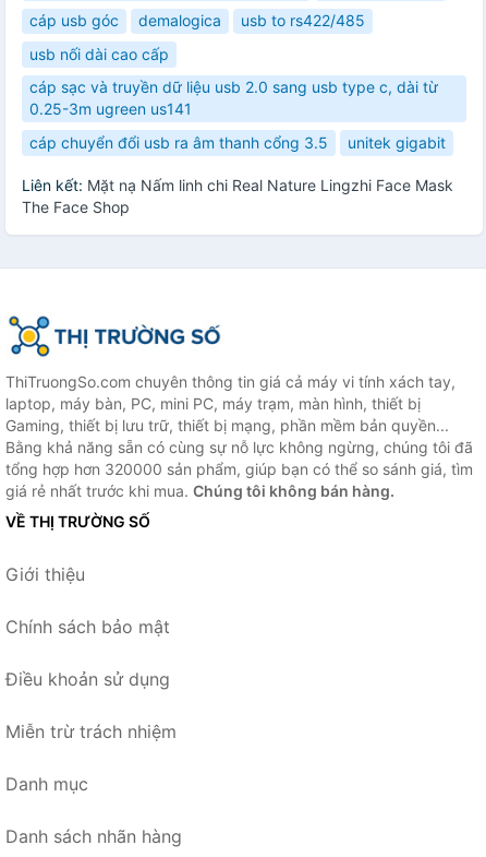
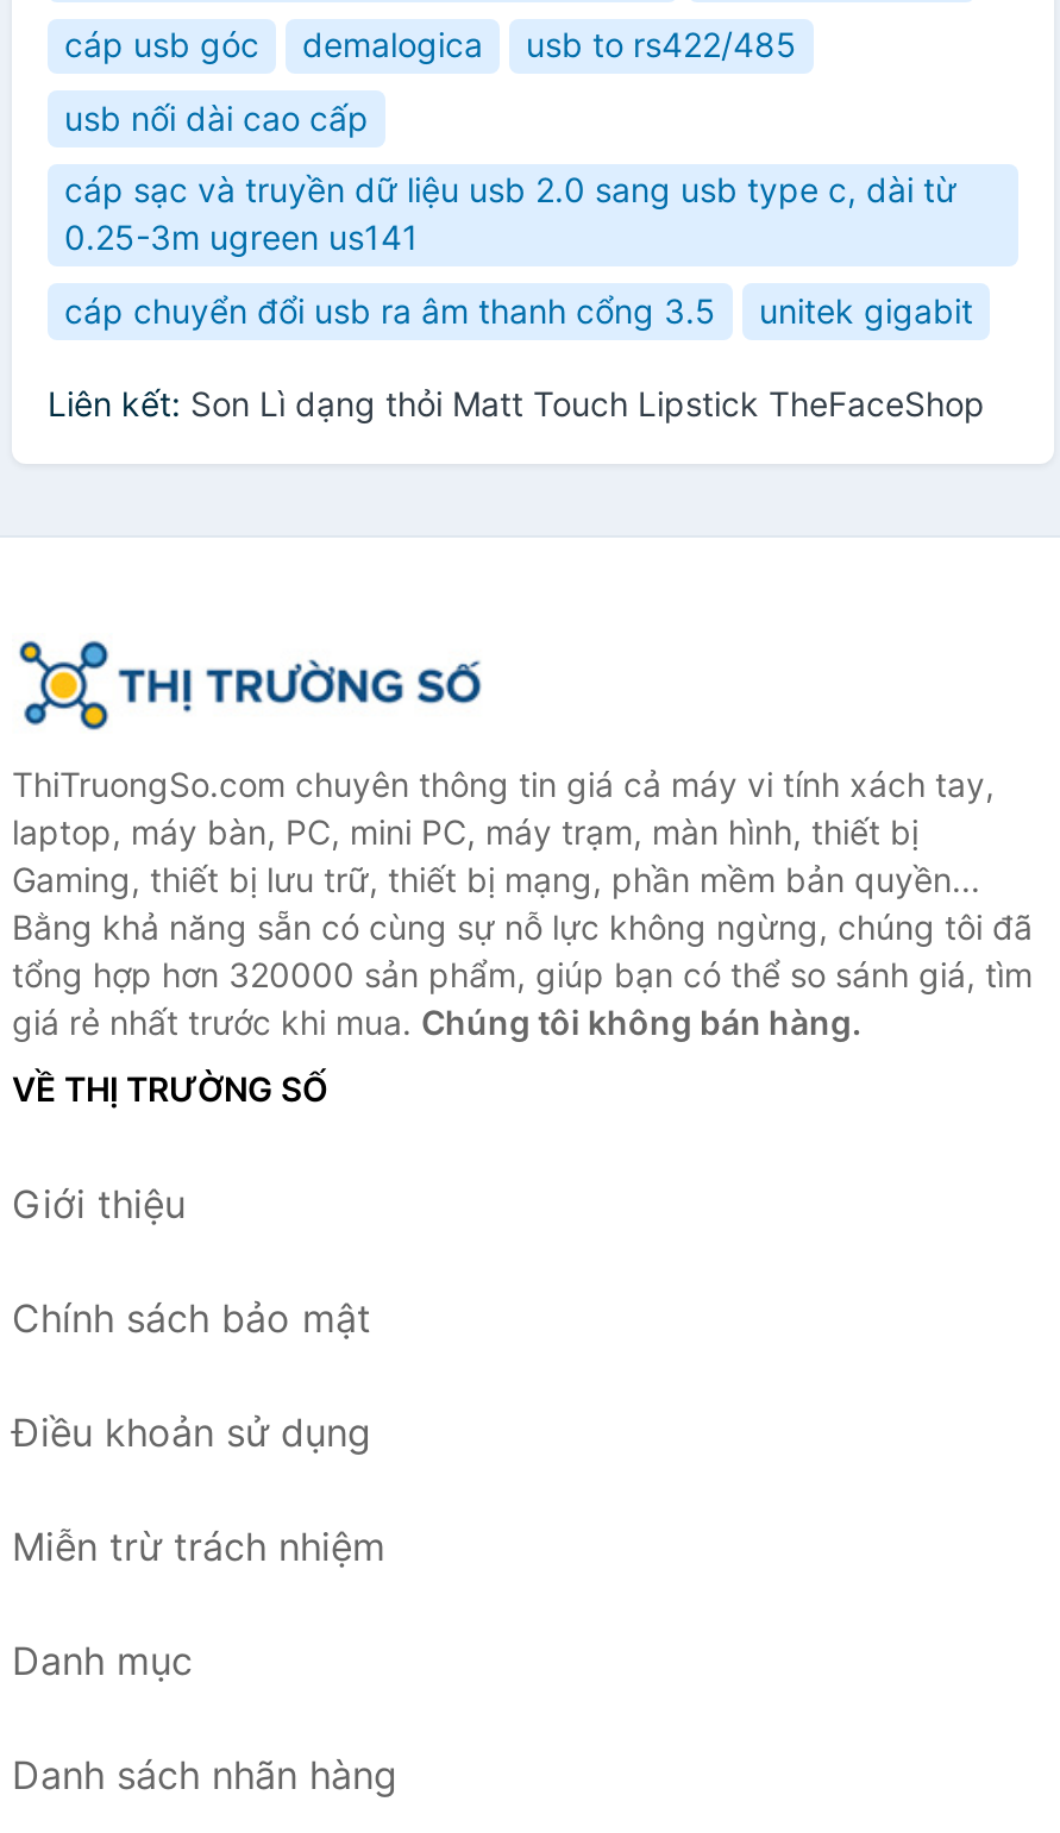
- Liên kết: Mặt nạ Nấm linh chi Real Nature Lingzhi Face Mask
- The Face Shop
+ Liên kết: Son Lì dạng thỏi Matt Touch Lipstick TheFaceShop
